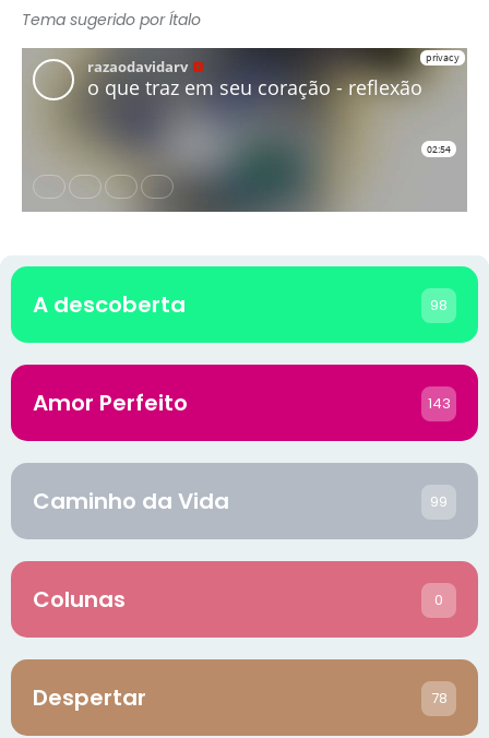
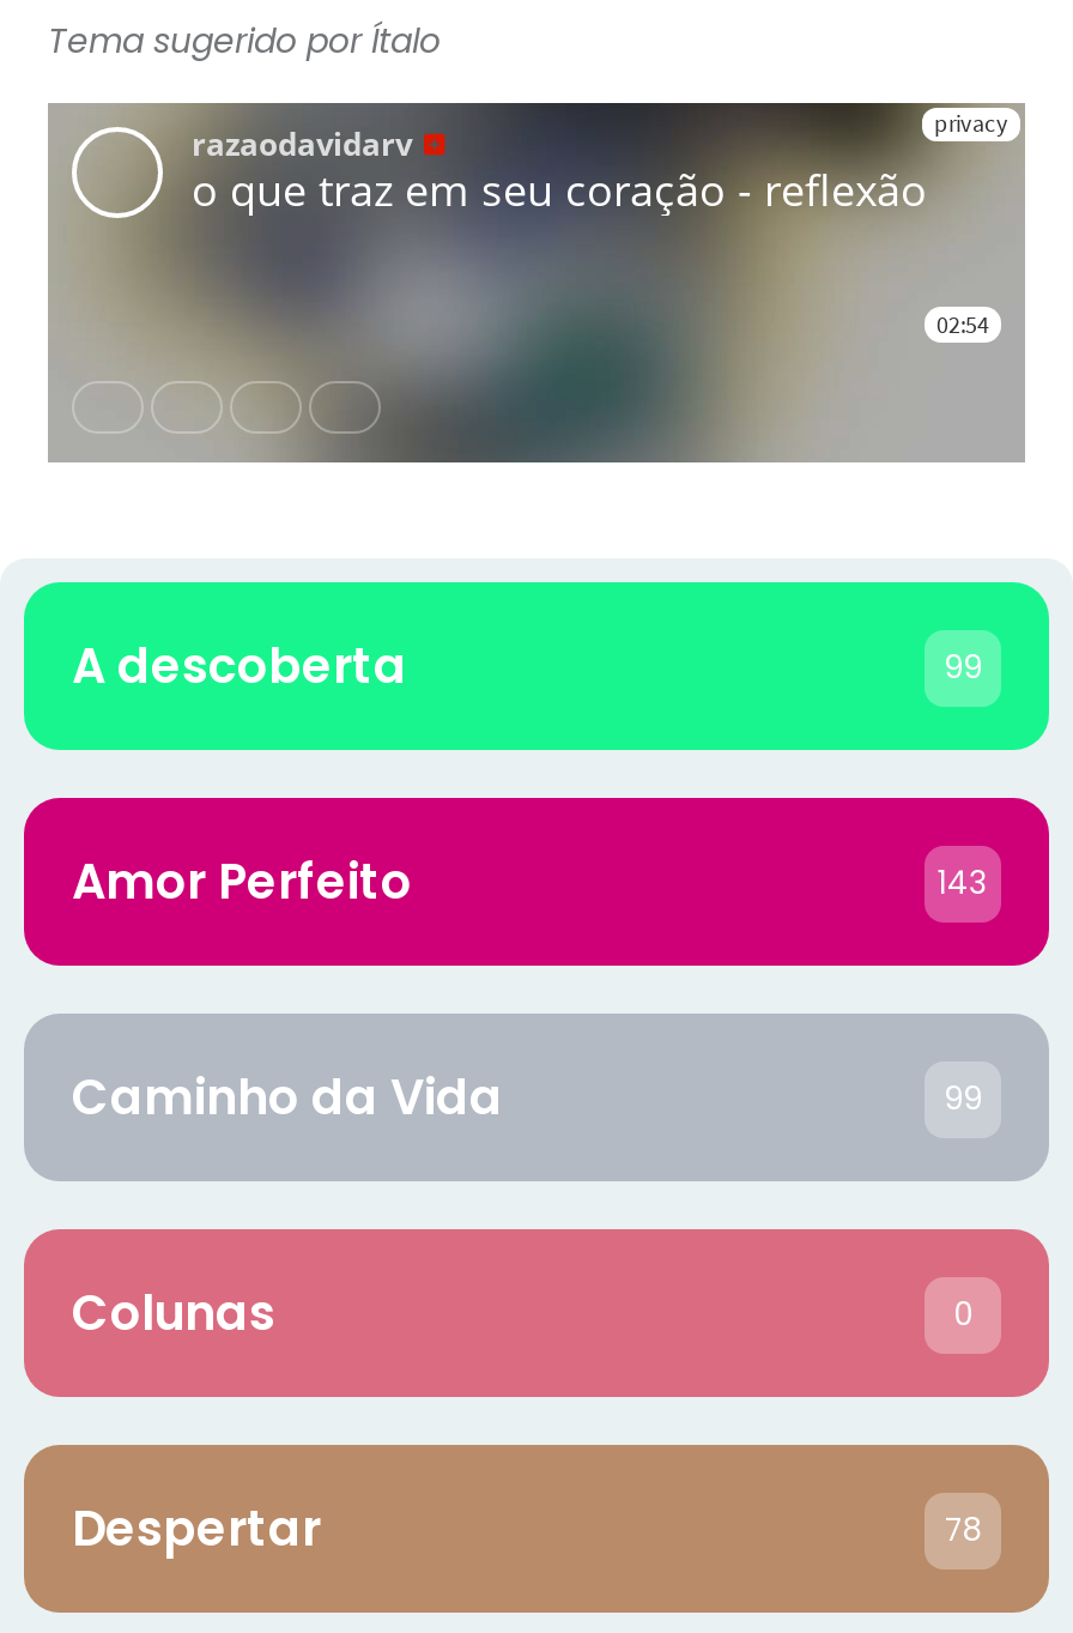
- 98
+ 99
